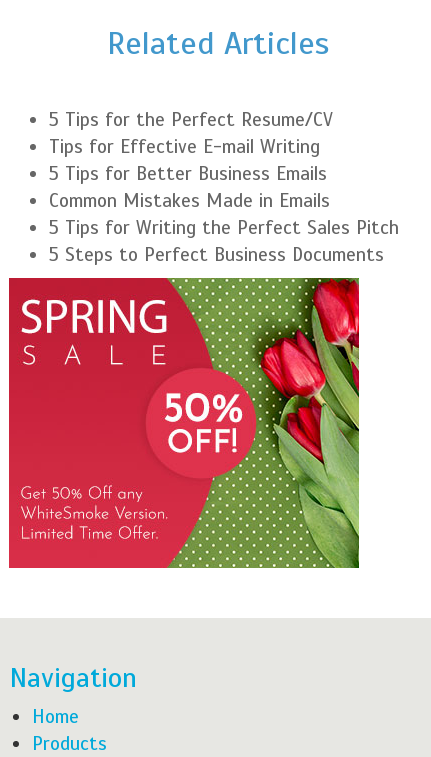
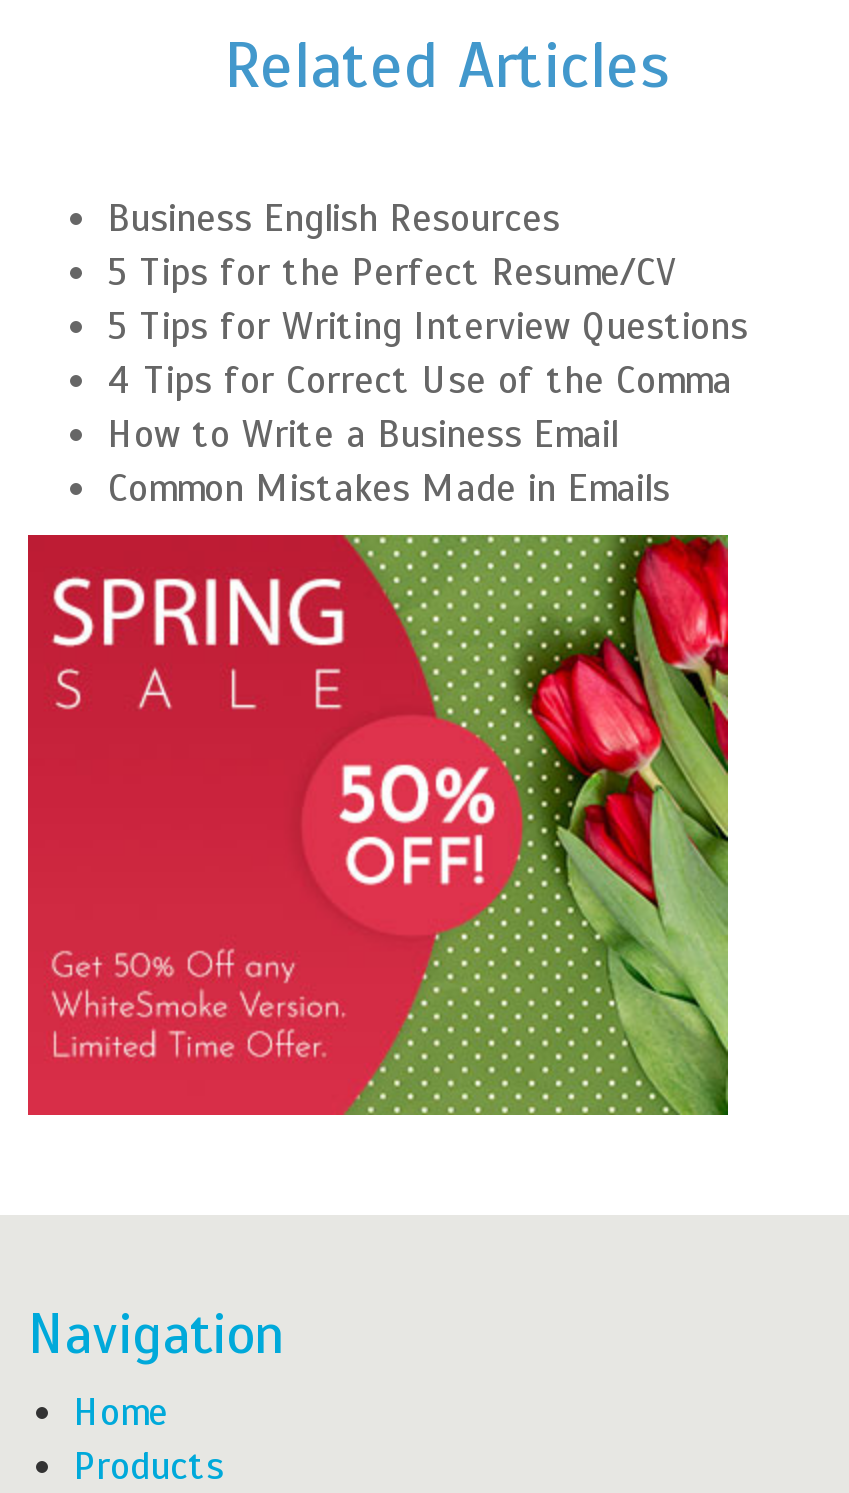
+ Business English Resources

moved down: 5 Tips for the Perfect Resume/CV

- Tips for Effective E-mail Writing
- 5 Tips for Better Business Emails
+ 5 Tips for Writing Interview Questions
+ 4 Tips for Correct Use of the Comma
+ How to Write a Business Email

moved down: Common Mistakes Made in Emails

- 5 Tips for Writing the Perfect Sales Pitch
- 5 Steps to Perfect Business Documents
